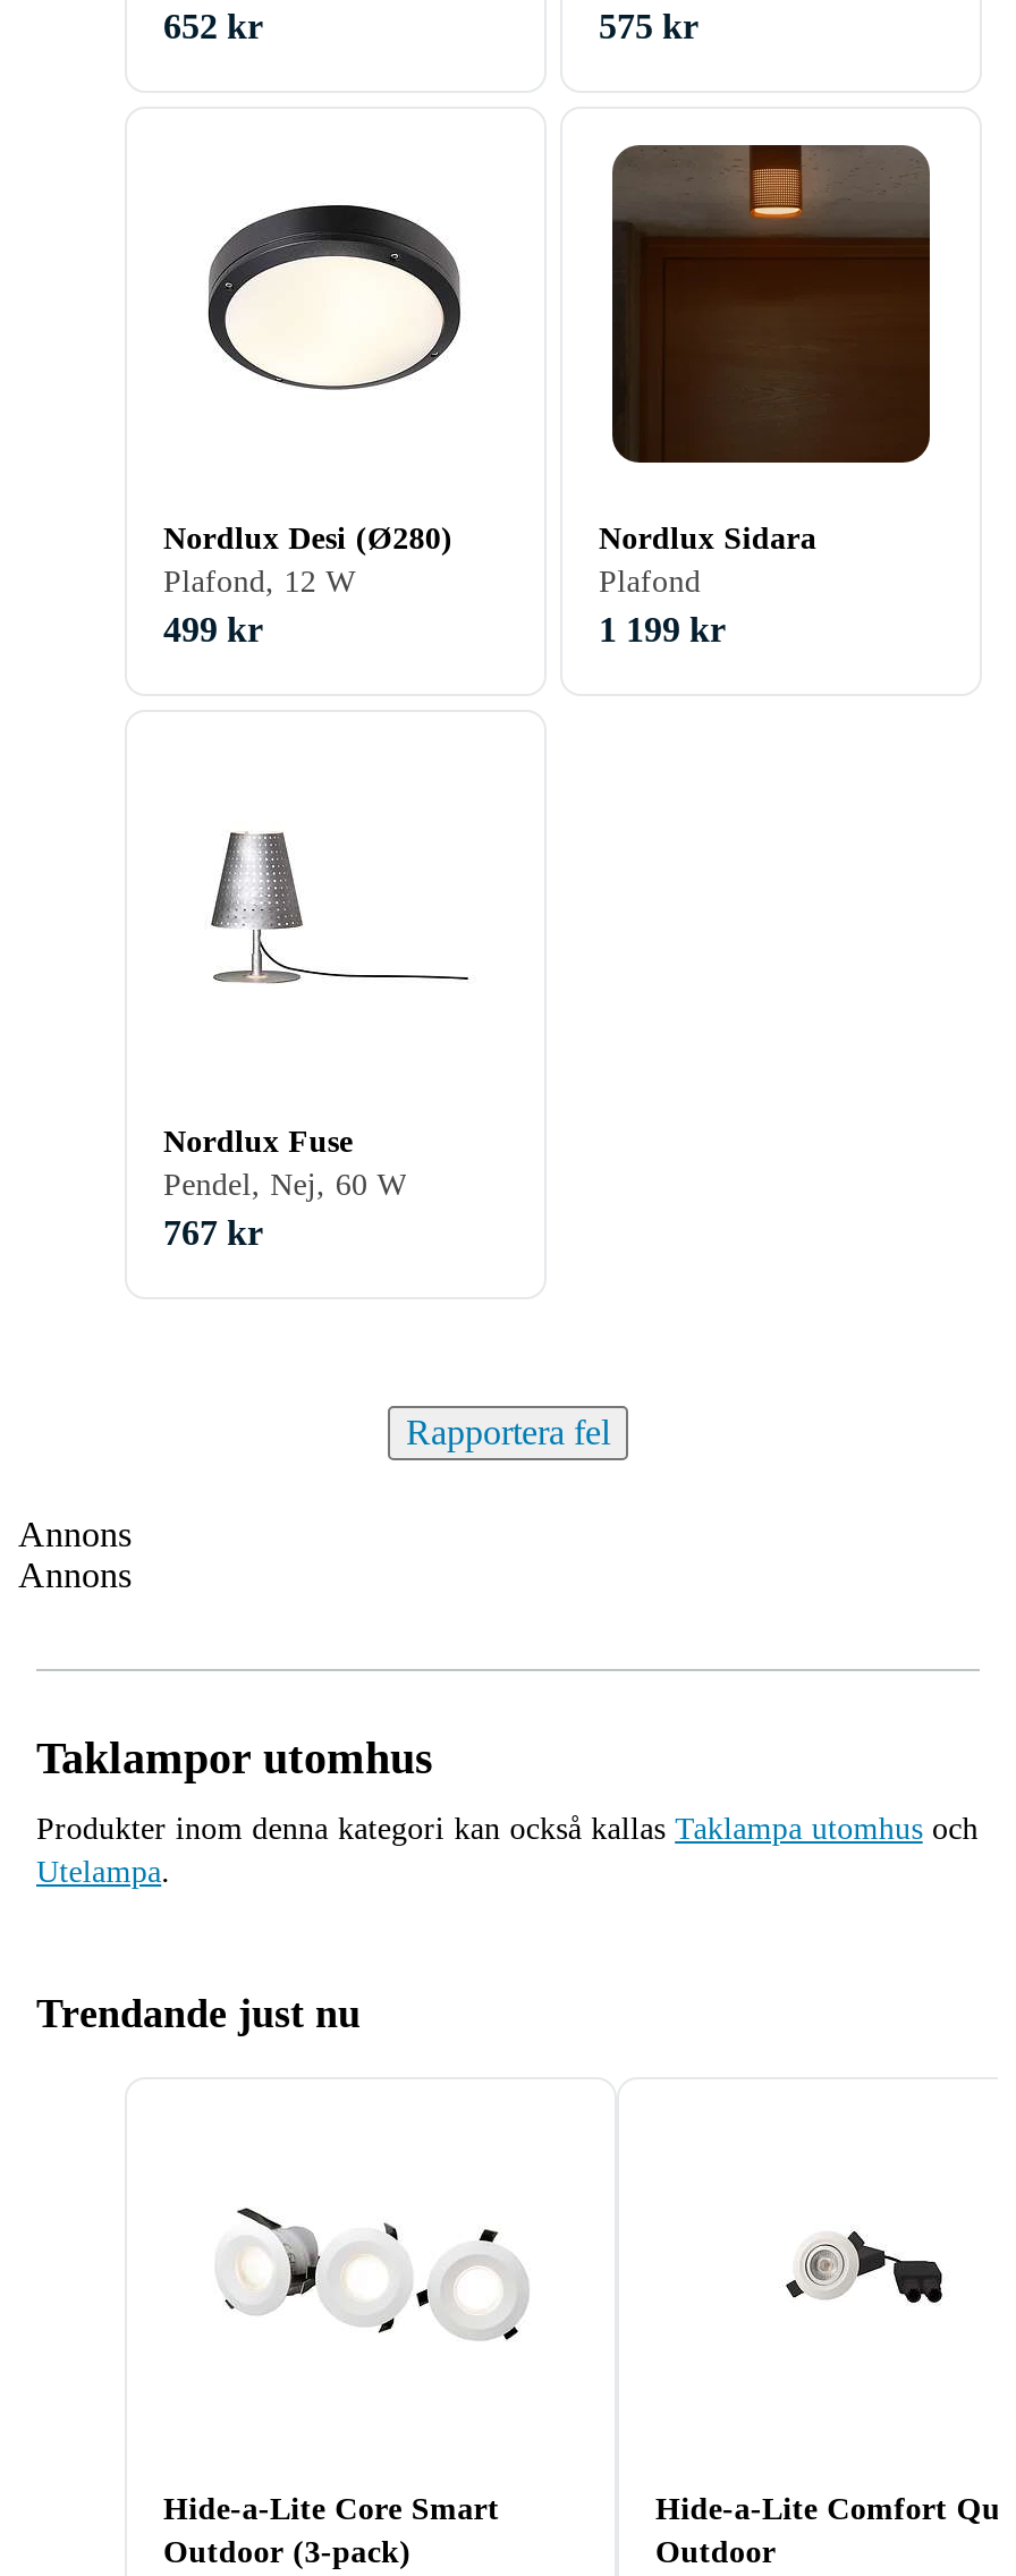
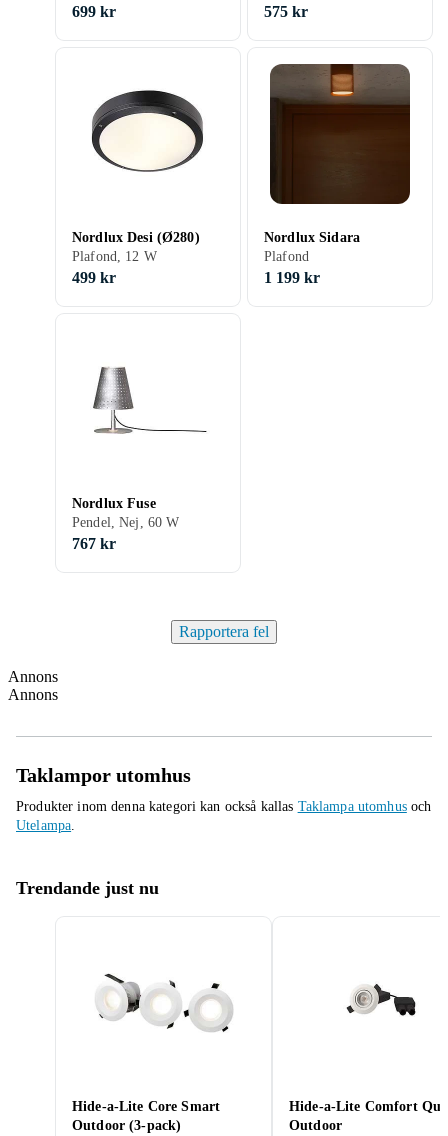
- 652 kr
+ 699 kr
